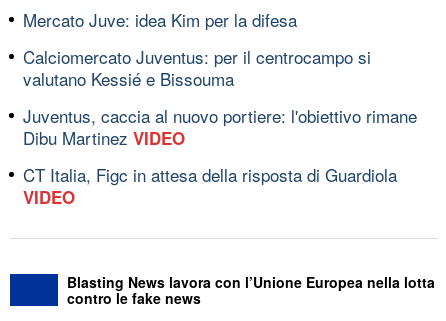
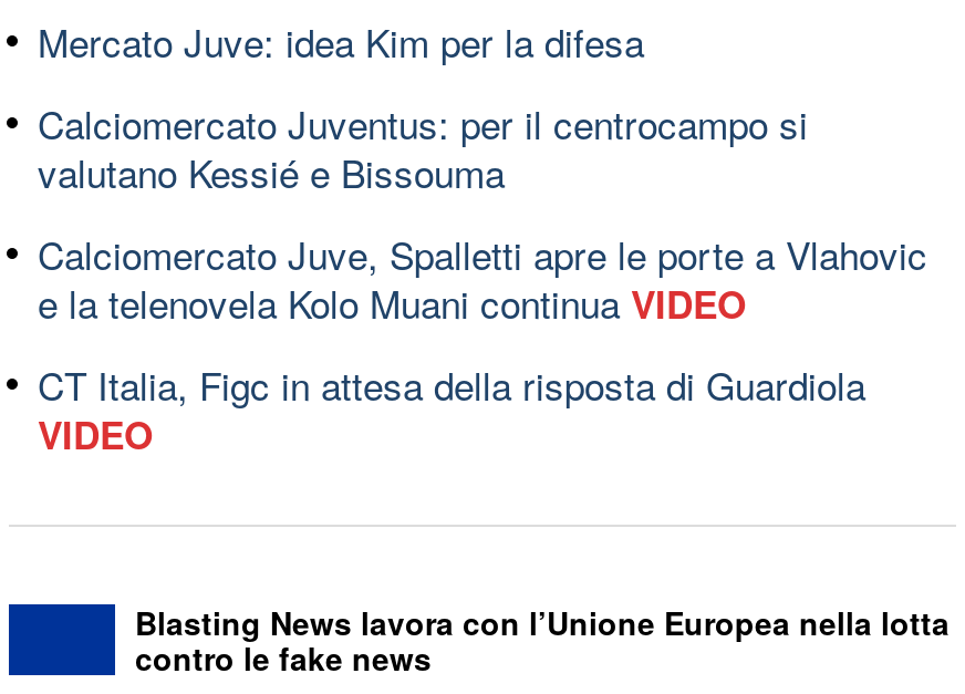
- Juventus, caccia al nuovo portiere: l'obiettivo rimane
- Dibu Martinez VIDEO
+ Calciomercato Juve, Spalletti apre le porte a Vlahovic
+ e la telenovela Kolo Muani continua VIDEO
